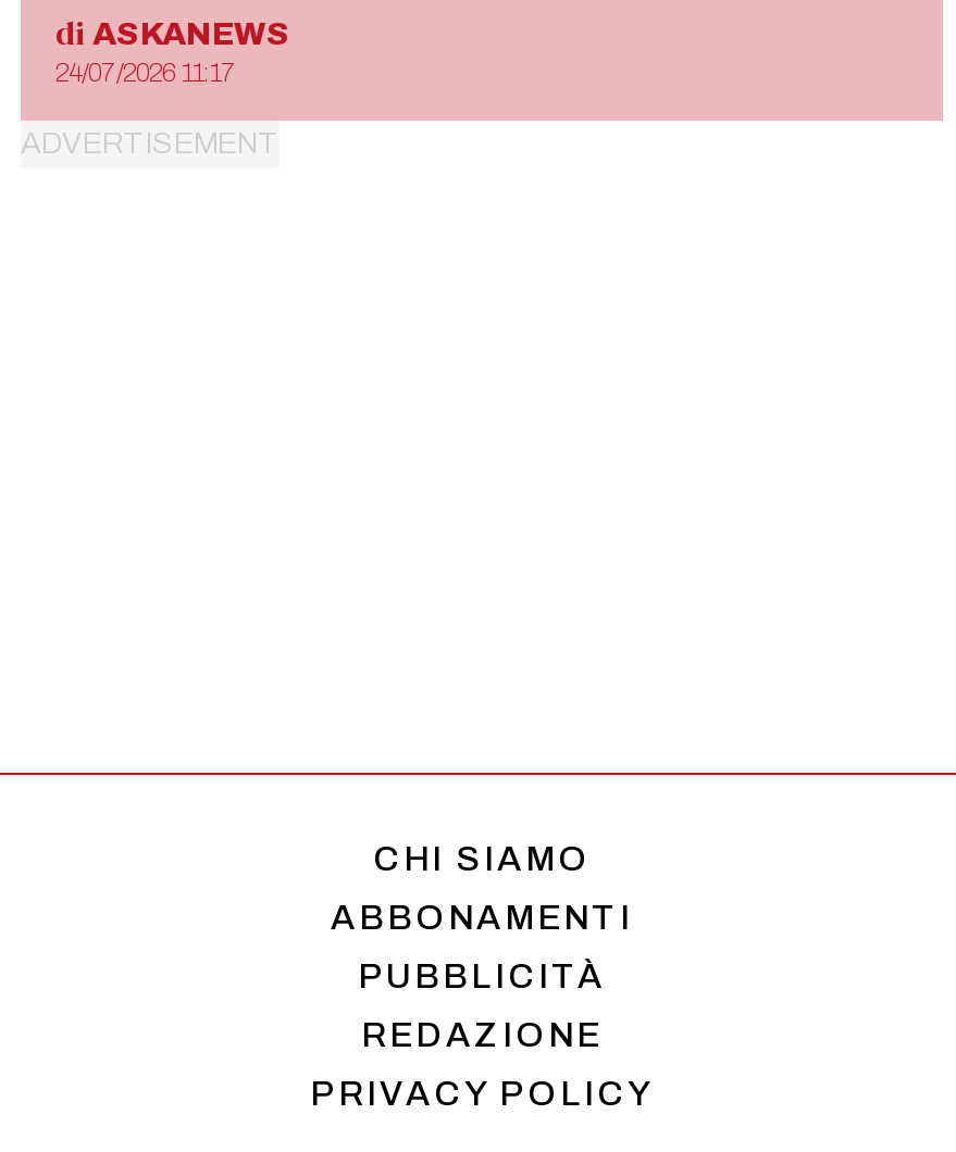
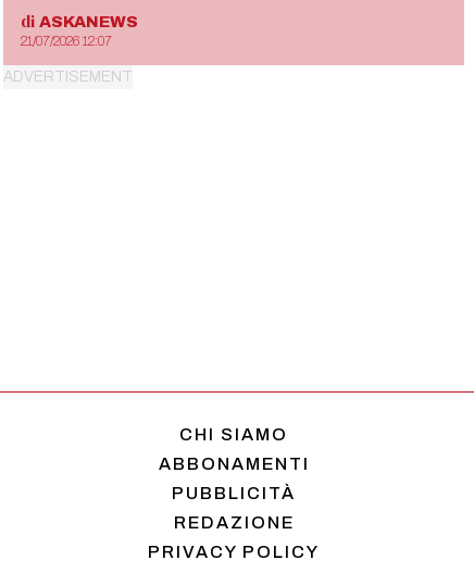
- 24/07/2026 11:17
+ 21/07/2026 12:07
